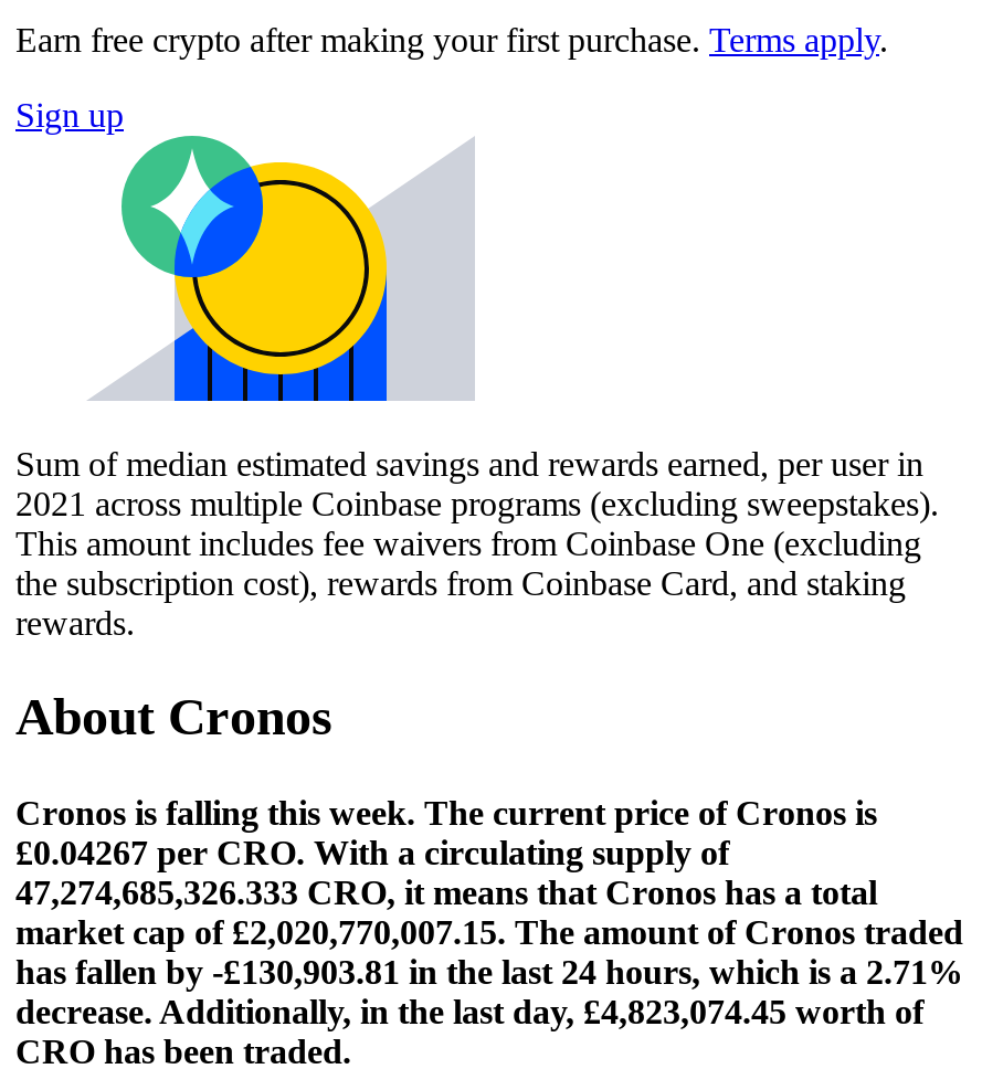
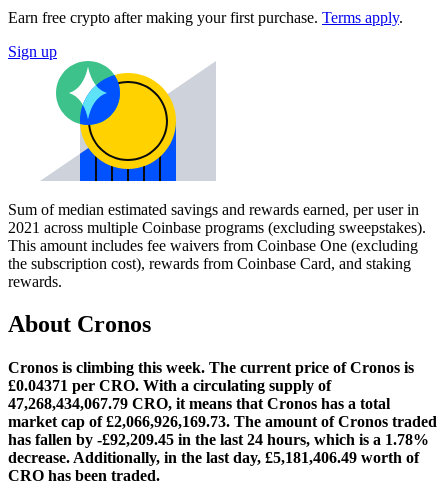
- Cronos is falling this week. The current price of Cronos is
+ Cronos is climbing this week. The current price of Cronos is

- £0.04267 per CRO. With a circulating supply of
+ £0.04371 per CRO. With a circulating supply of

- 47,274,685,326.333 CRO, it means that Cronos has a total
+ 47,268,434,067.79 CRO, it means that Cronos has a total

- market cap of £2,020,770,007.15. The amount of Cronos traded
+ market cap of £2,066,926,169.73. The amount of Cronos traded

- has fallen by -£130,903.81 in the last 24 hours, which is a 2.71%
+ has fallen by -£92,209.45 in the last 24 hours, which is a 1.78%

- decrease. Additionally, in the last day, £4,823,074.45 worth of
+ decrease. Additionally, in the last day, £5,181,406.49 worth of
